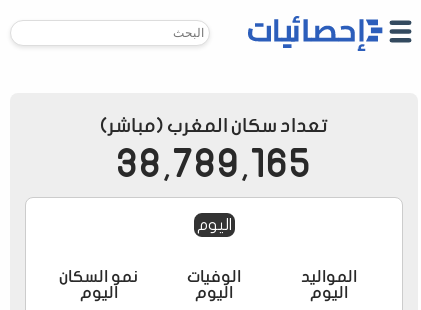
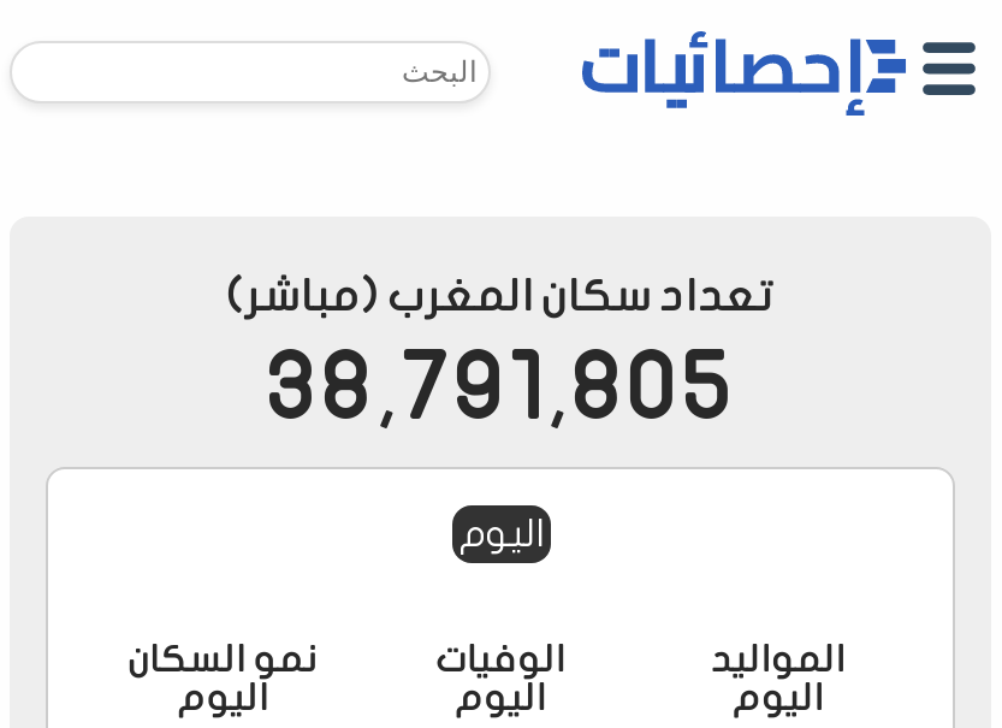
- 38,789,165
+ 38,791,805
